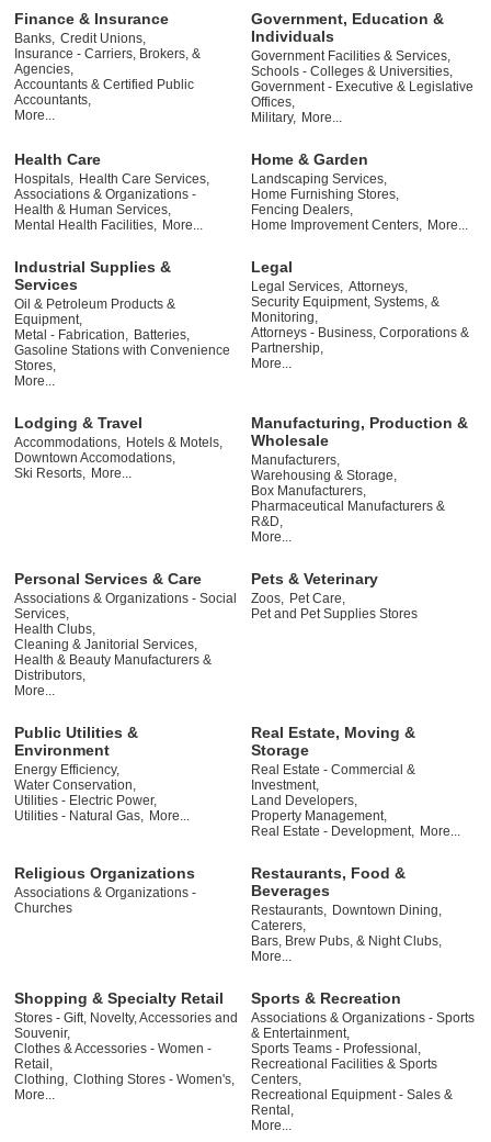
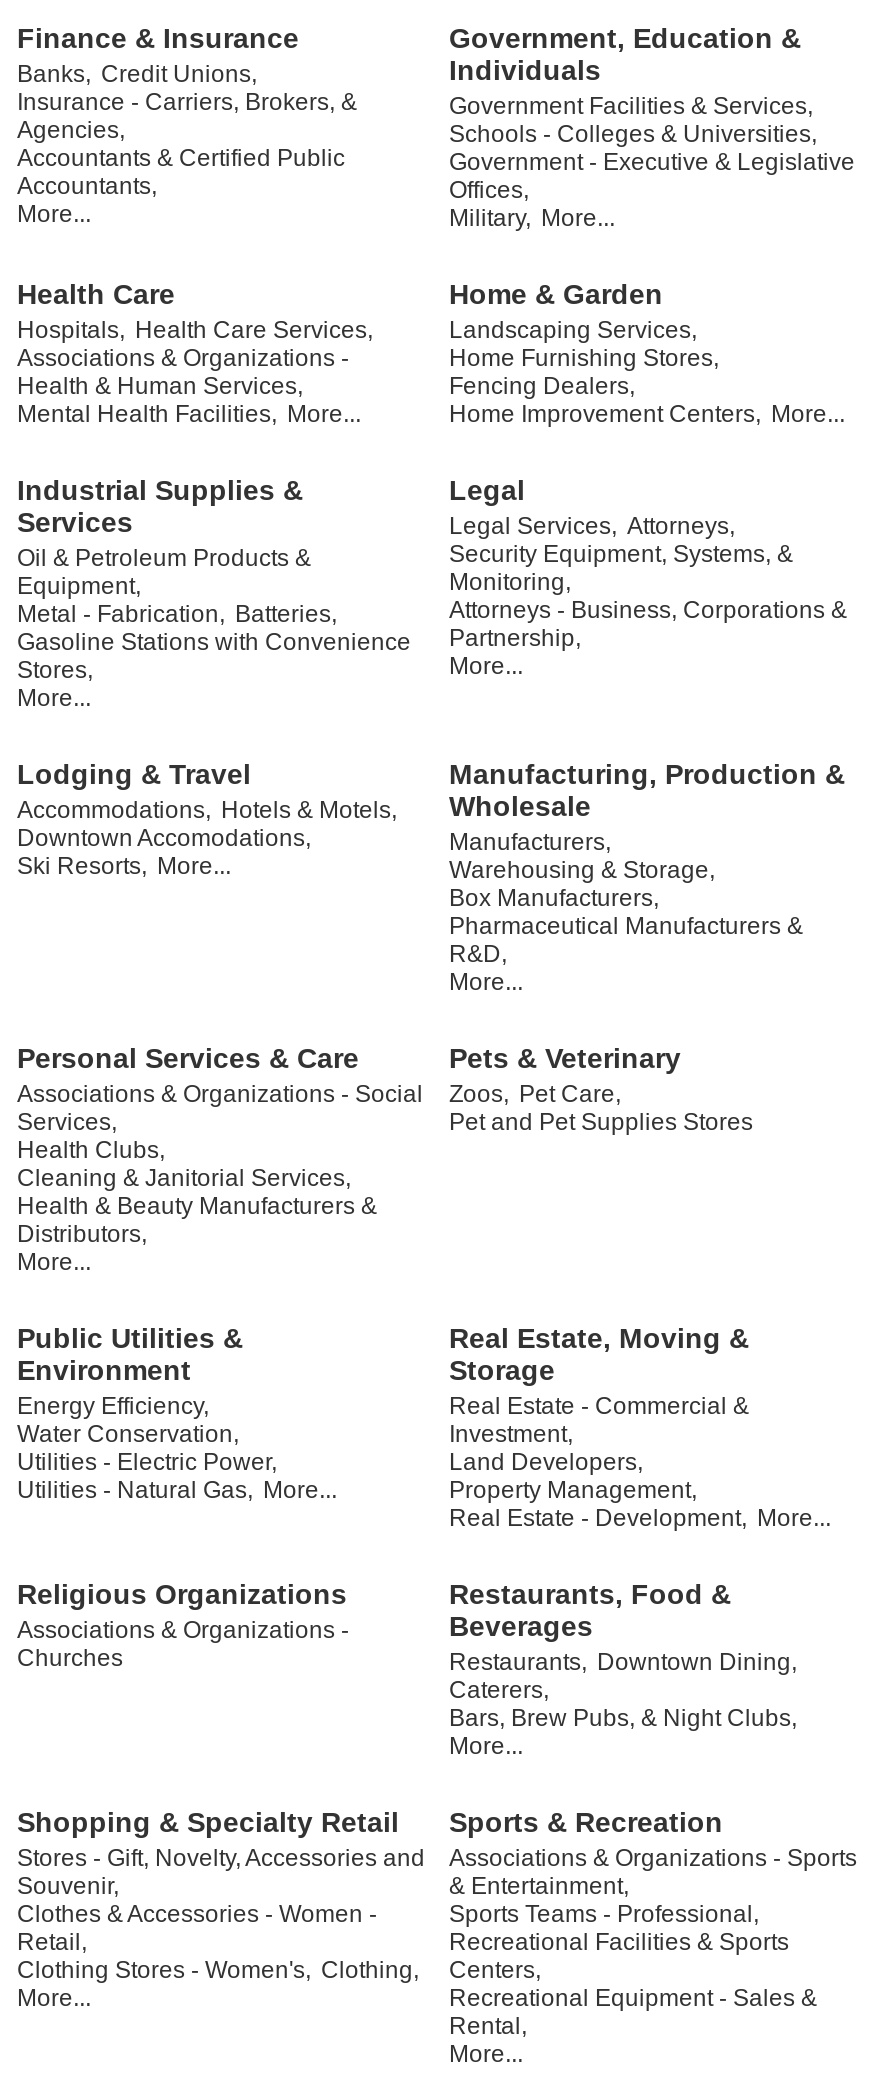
- Clothing, Clothing Stores - Women's,
+ Clothing Stores - Women's, Clothing,
